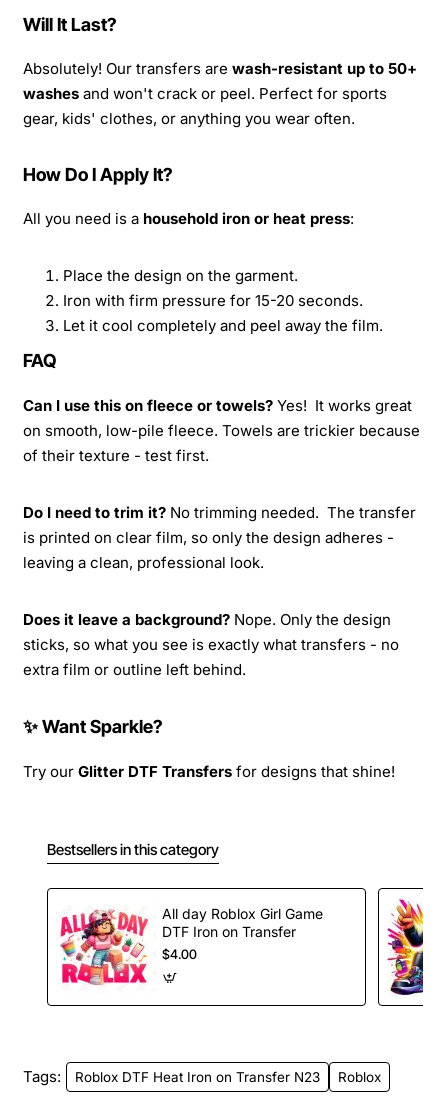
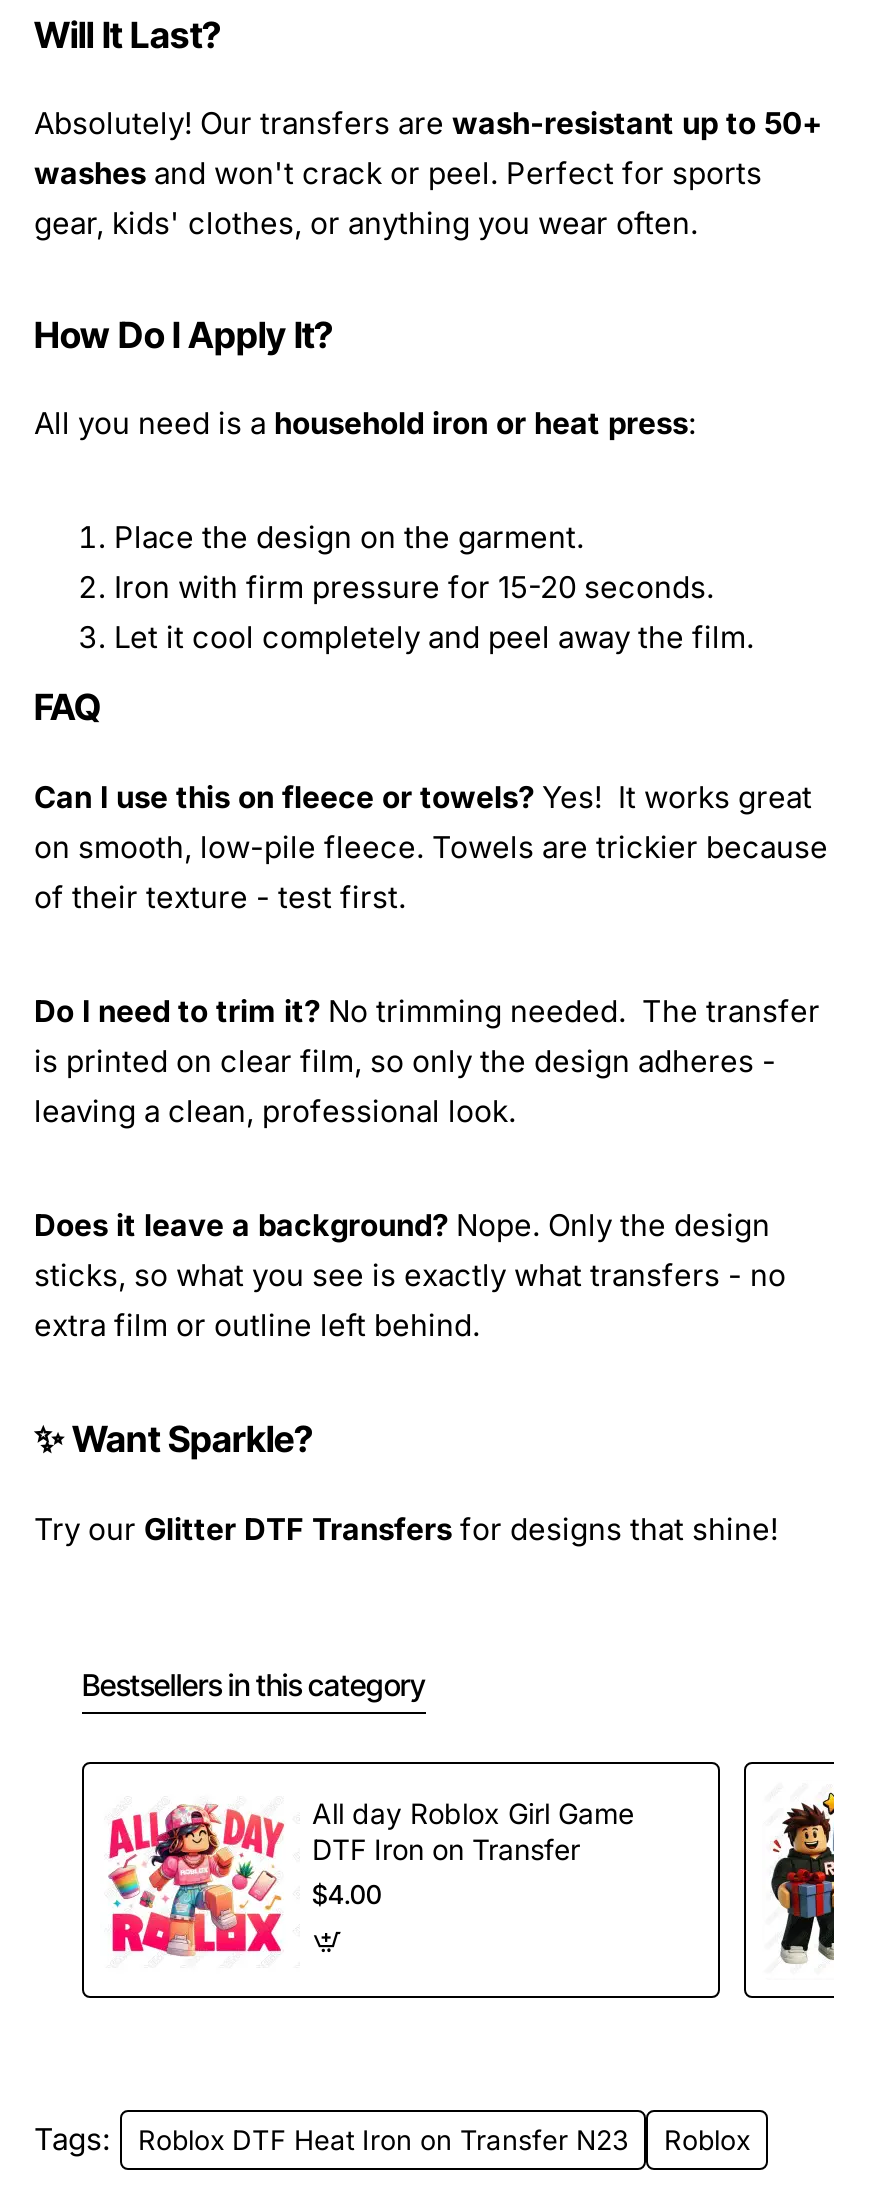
- [image]
+ [image]
